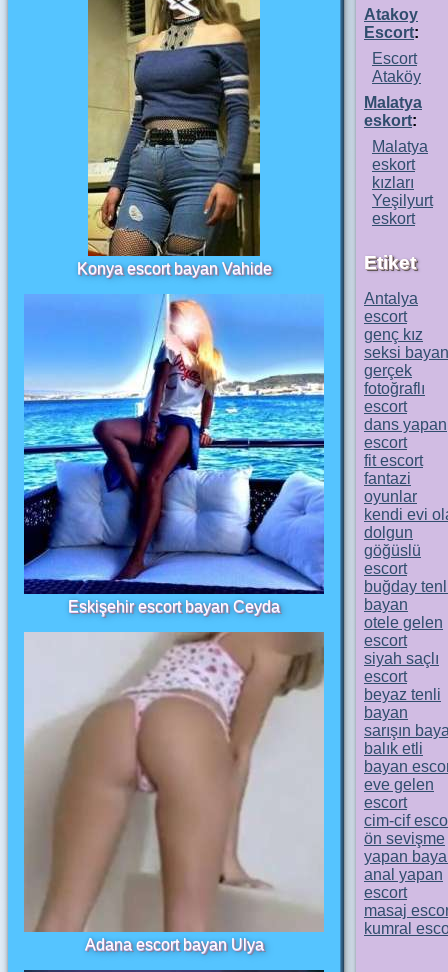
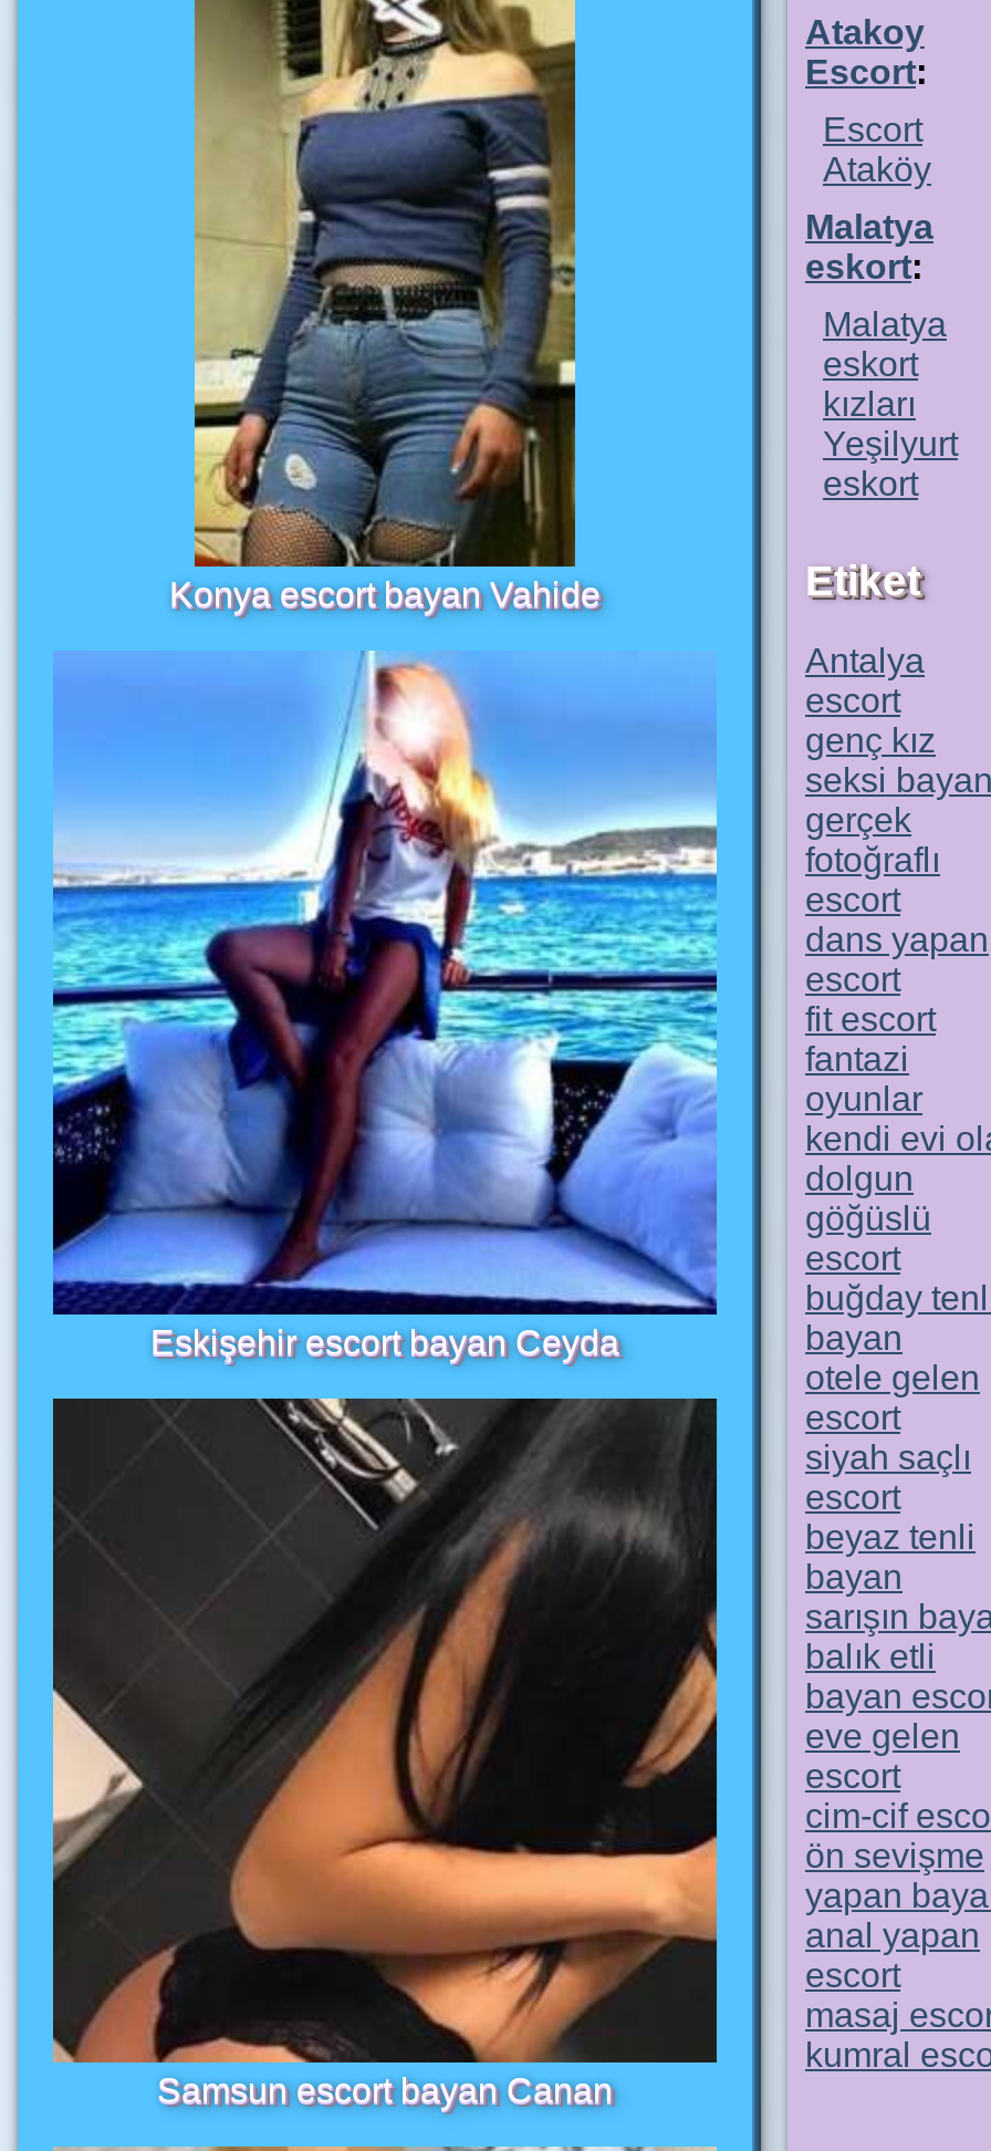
- [image]
- Adana escort bayan Ulya
+ [image]
+ Samsun escort bayan Canan
